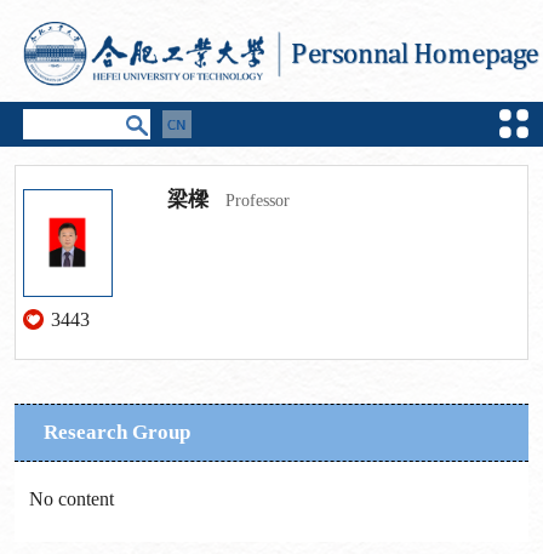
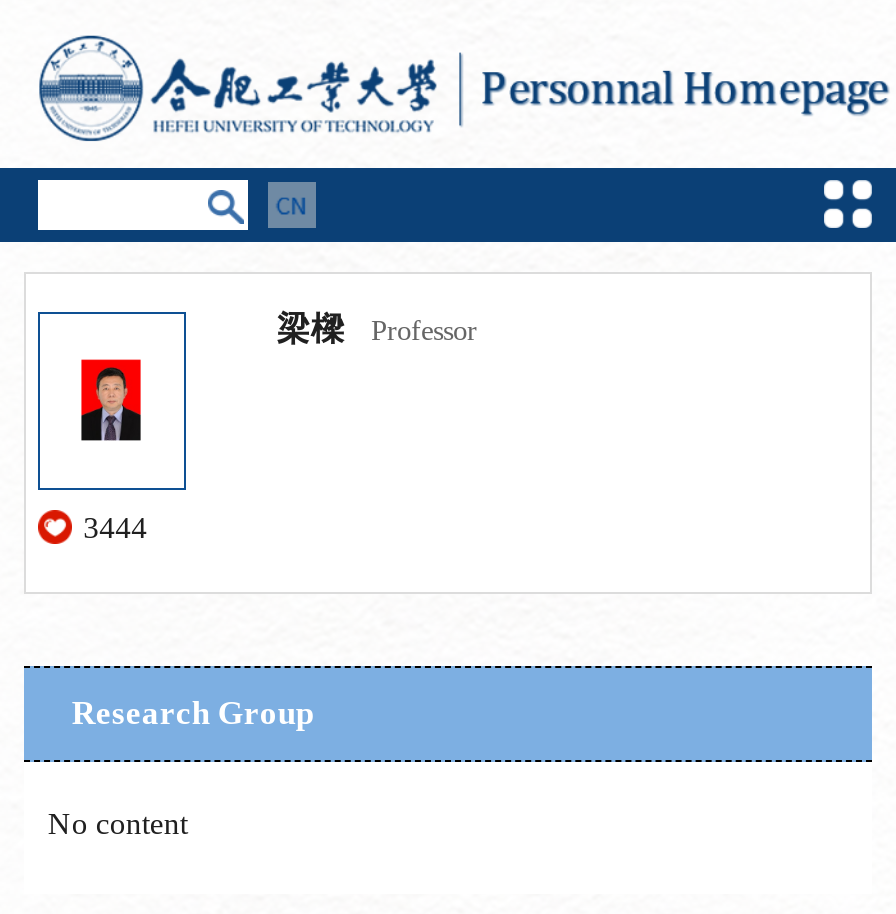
- 3443
+ 3444
